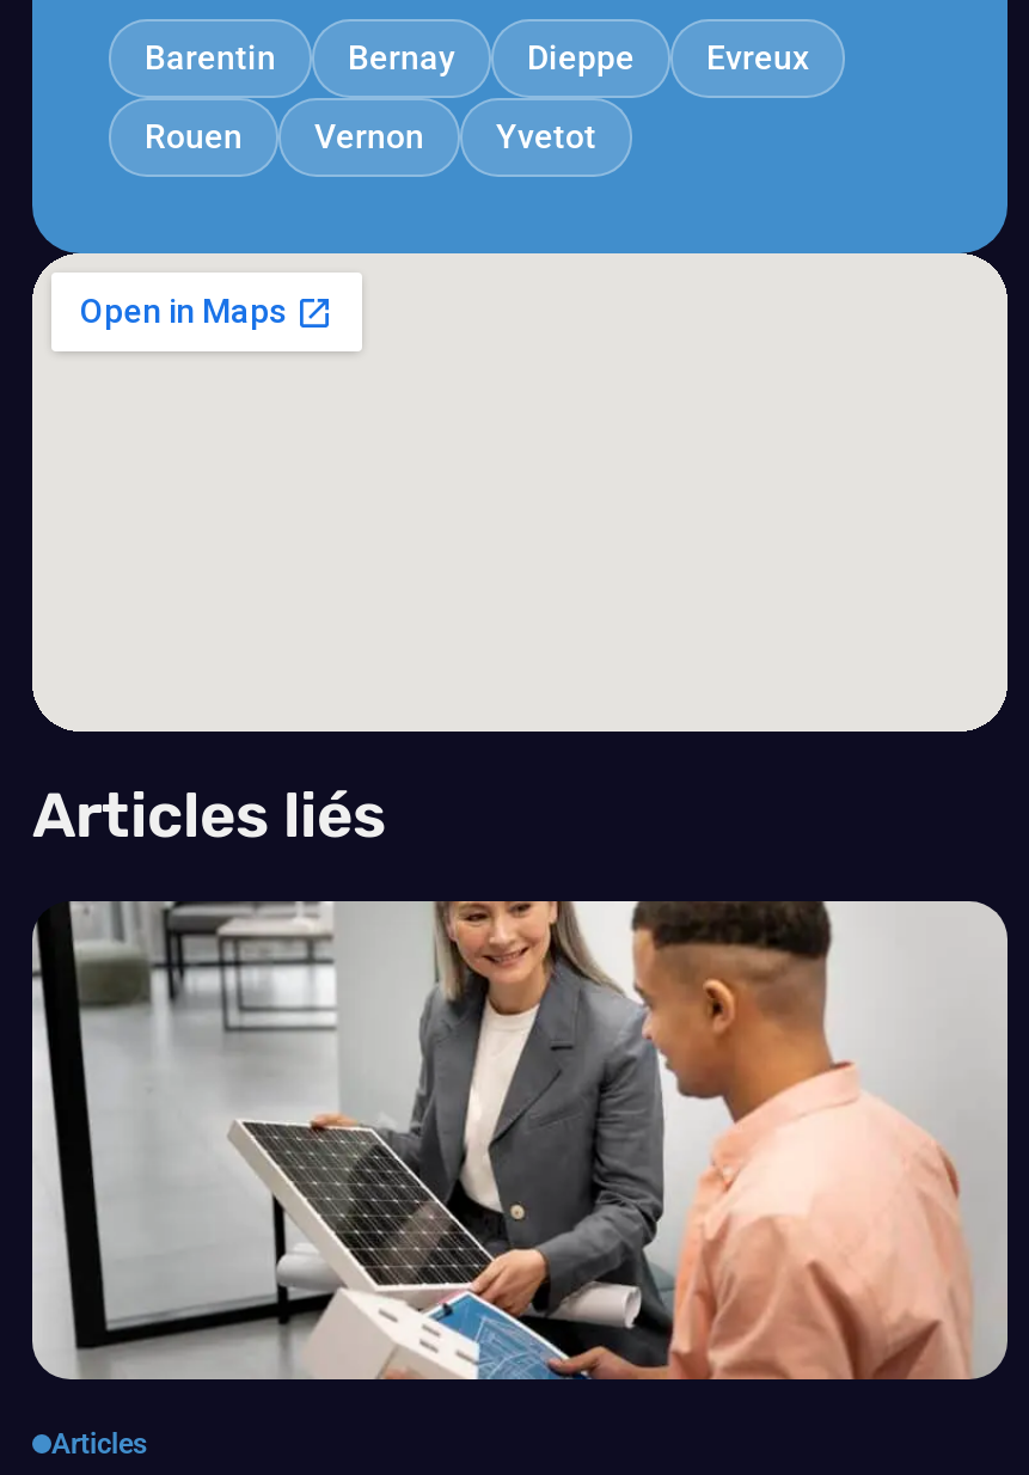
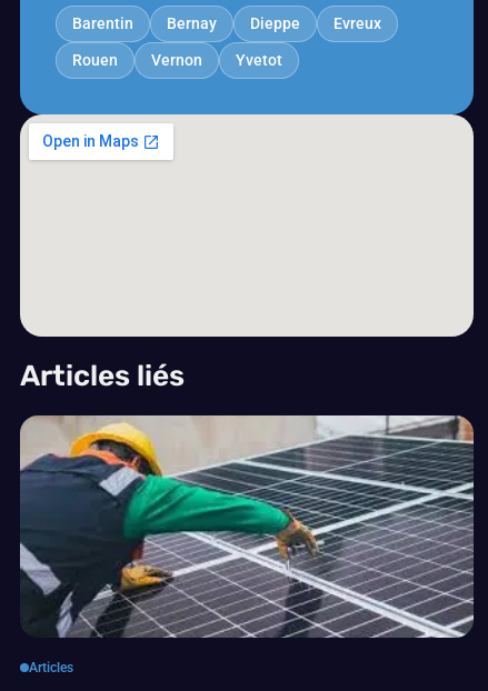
- [image]
+ [image]
